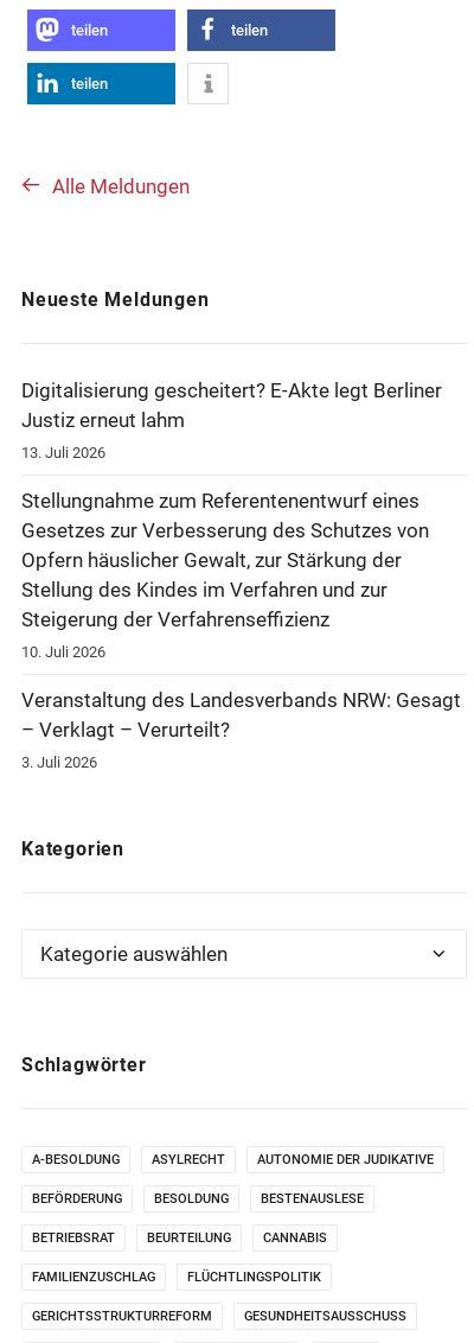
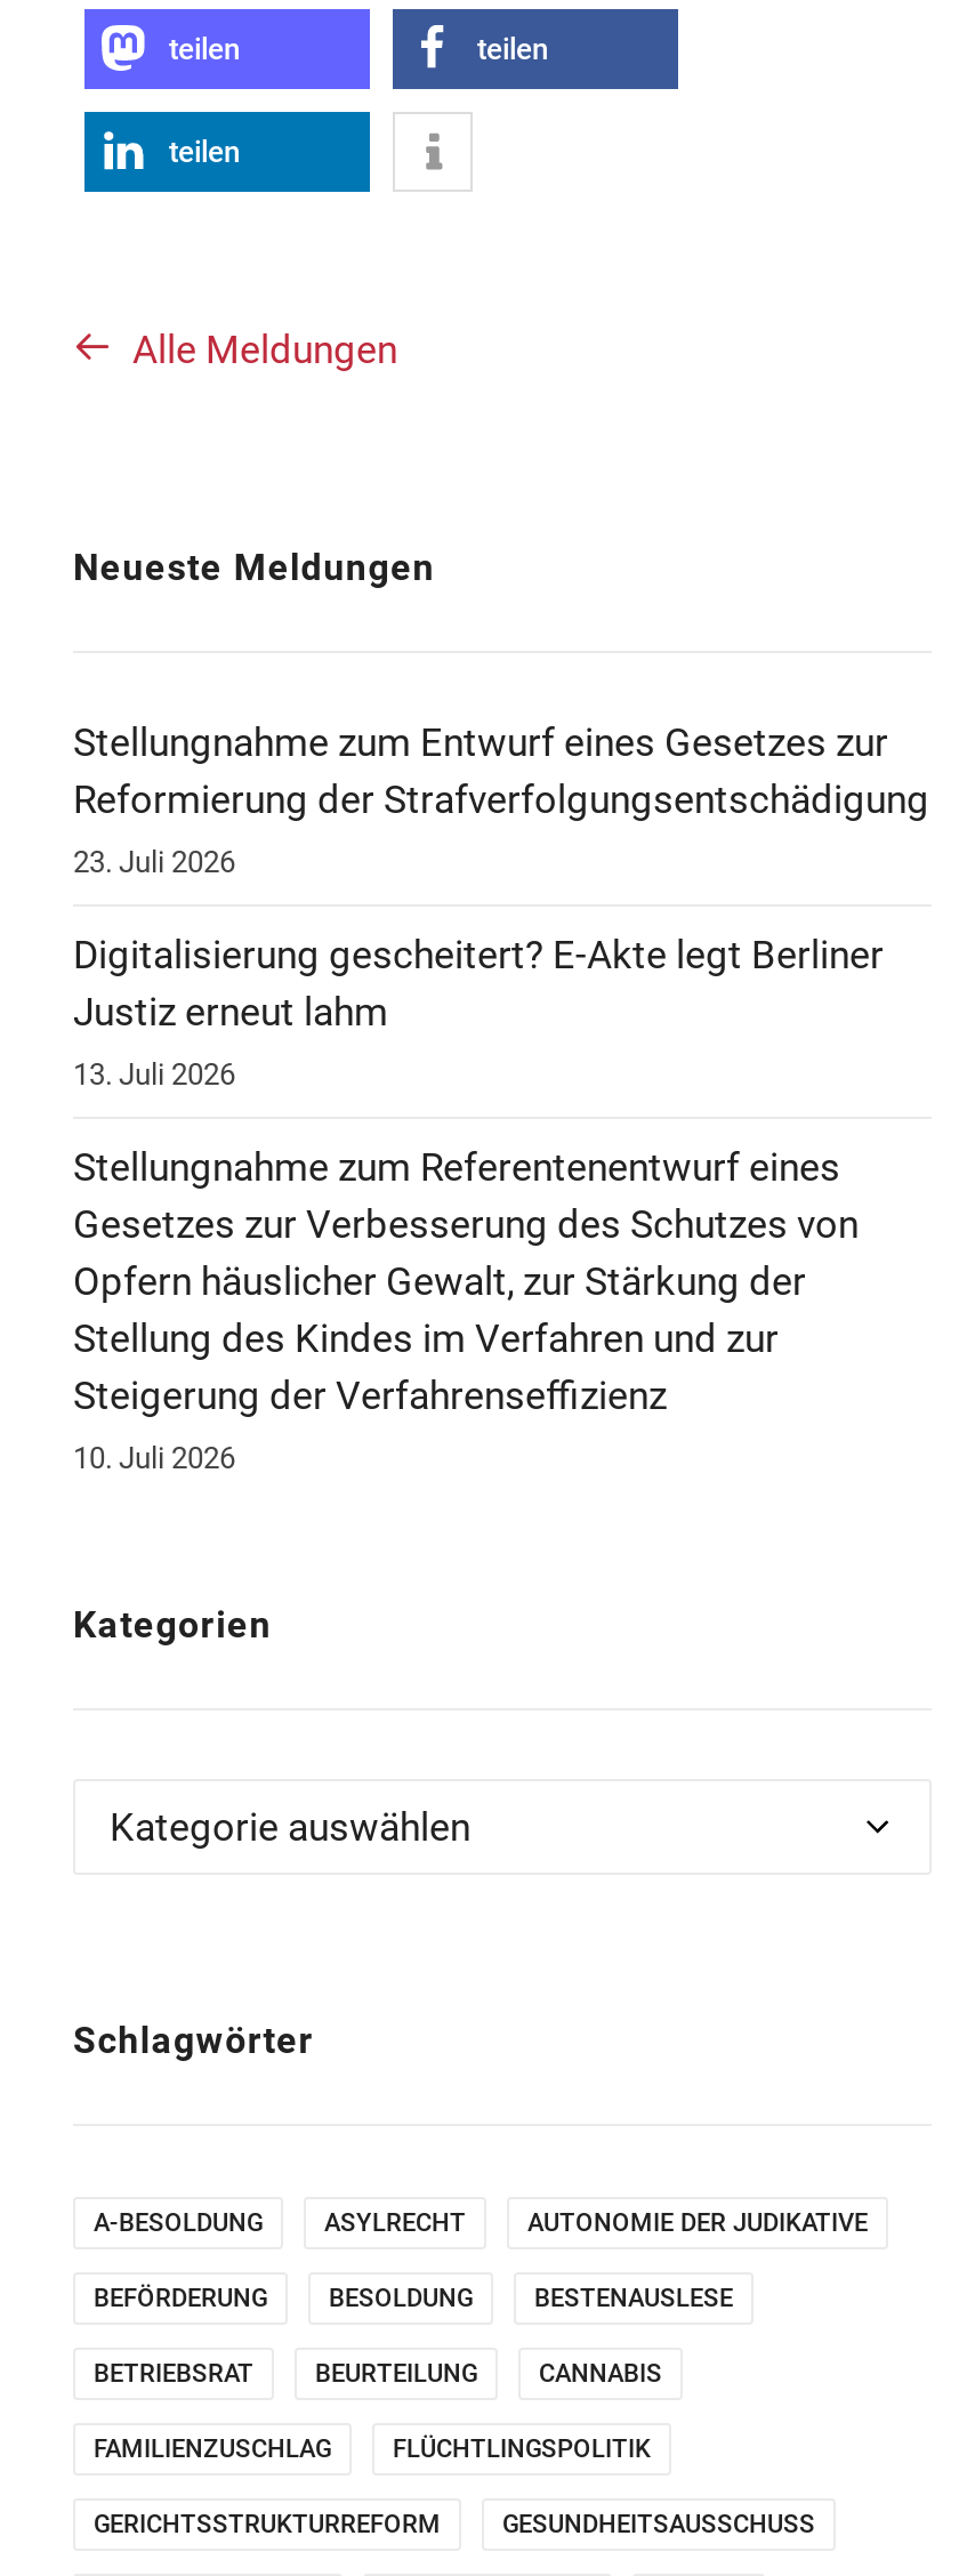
+ Stellungnahme zum Entwurf eines Gesetzes zur
+ Reformierung der Strafverfolgungsentschädigung
+ 23. Juli 2026

moved down: Digitalisierung gescheitert? E-Akte legt Berliner | Justiz erneut lahm | 13. Juli 2026 | ... | Steigerung der Verfahrenseffizienz | 10. Juli 2026

- Veranstaltung des Landesverbands NRW: Gesagt
- – Verklagt – Verurteilt?
- 3. Juli 2026
